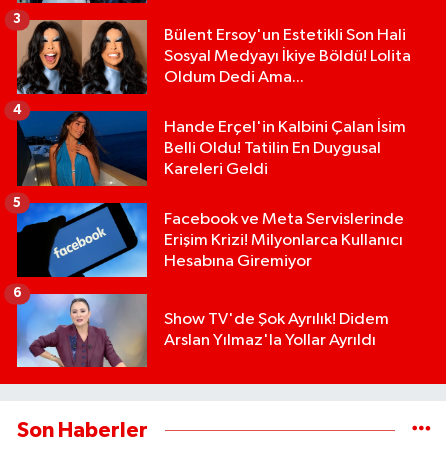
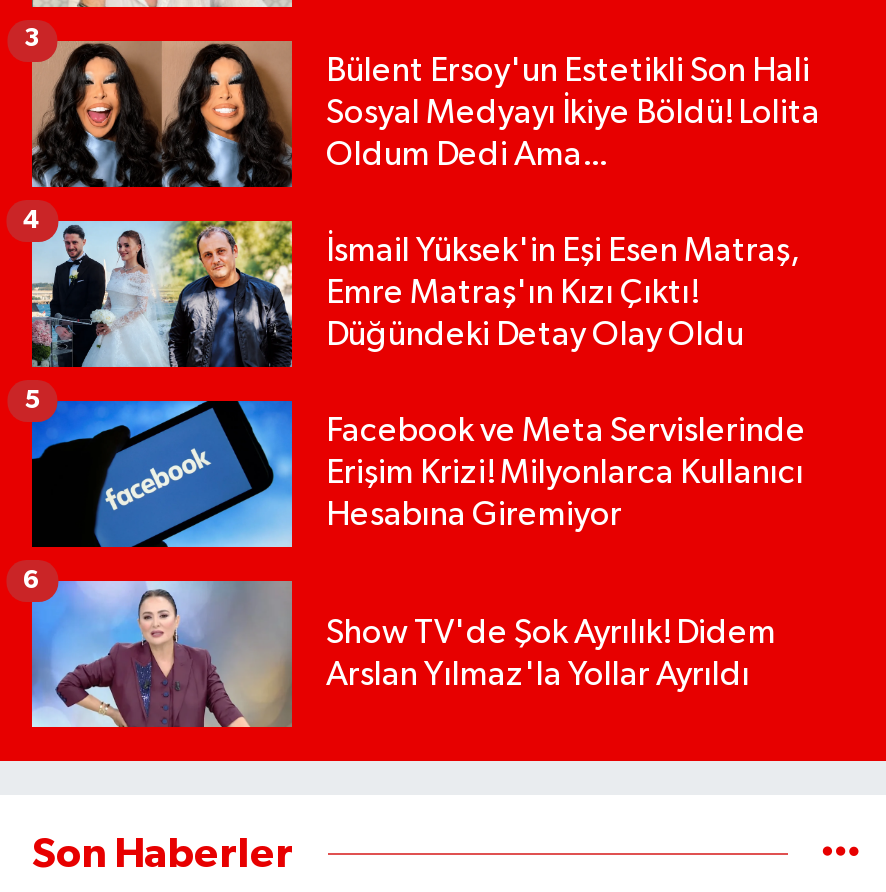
- [image]
- Hande Erçel'in Kalbini Çalan İsim
- Belli Oldu! Tatilin En Duygusal
- Kareleri Geldi
+ [image]
+ İsmail Yüksek'in Eşi Esen Matraş,
+ Emre Matraş'ın Kızı Çıktı!
+ Düğündeki Detay Olay Oldu
